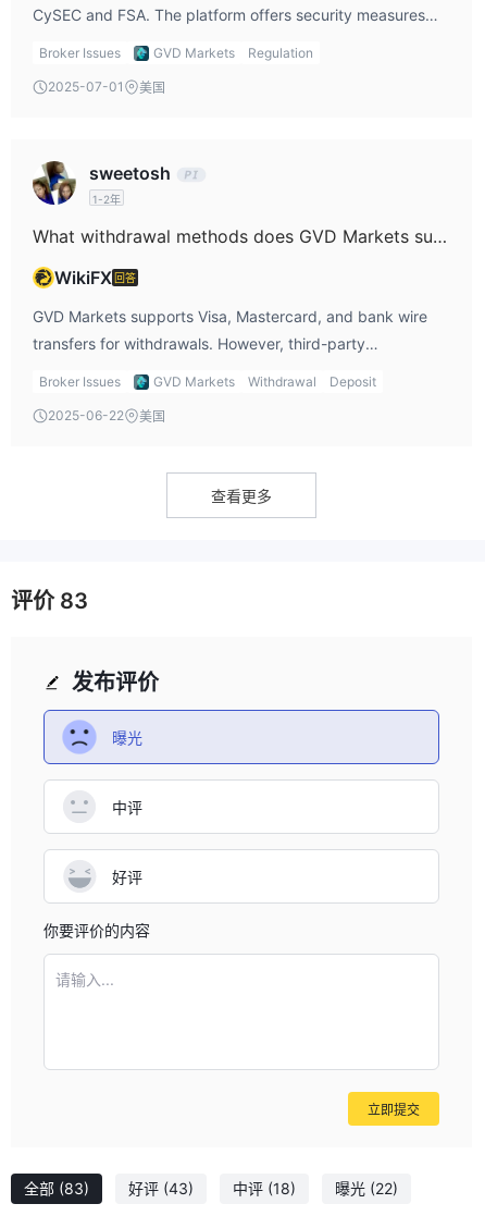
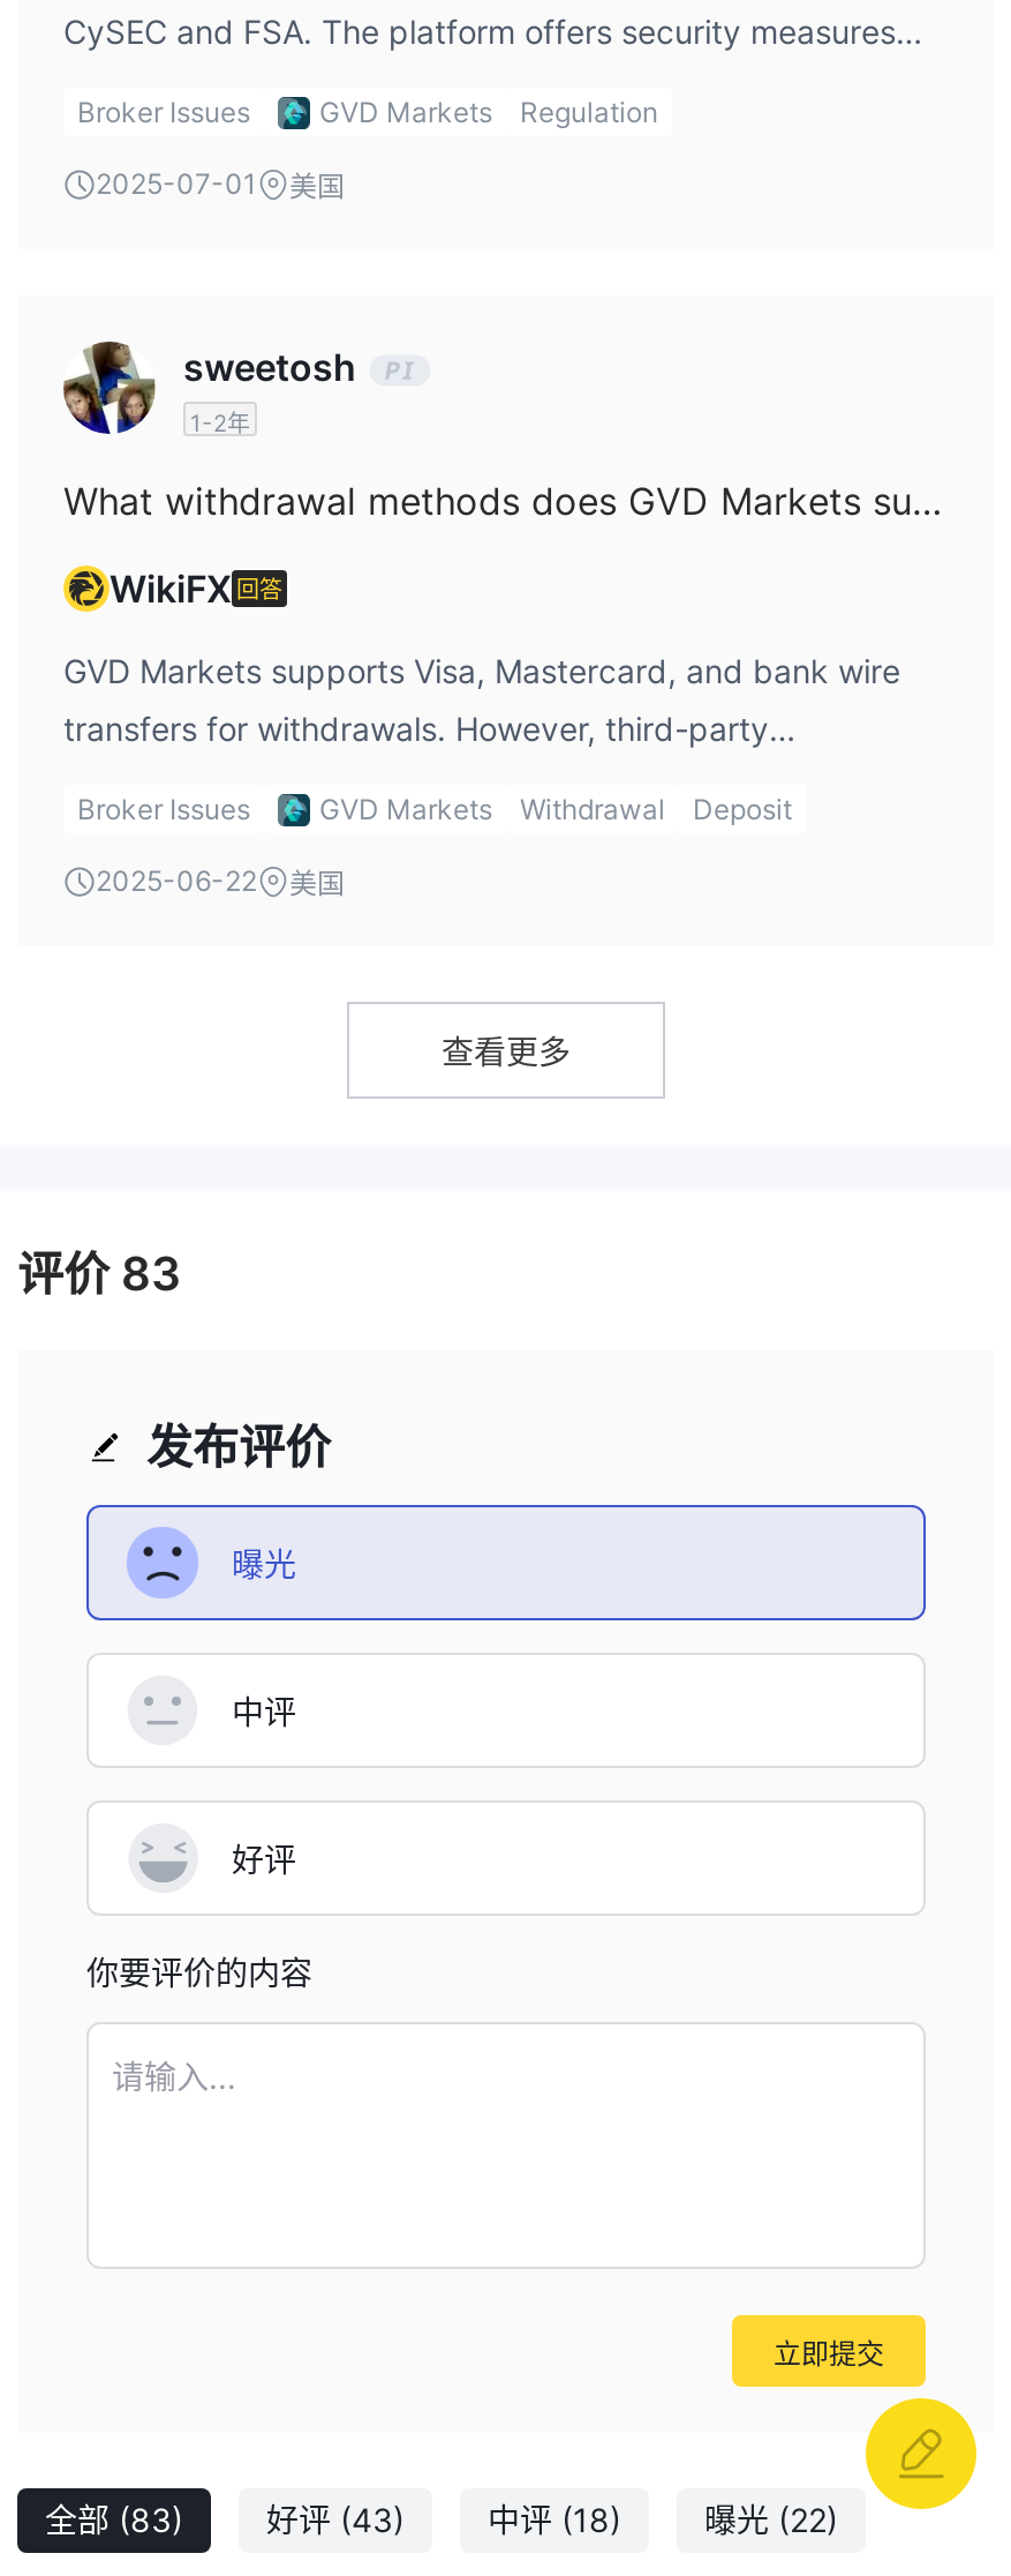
+ [image]
